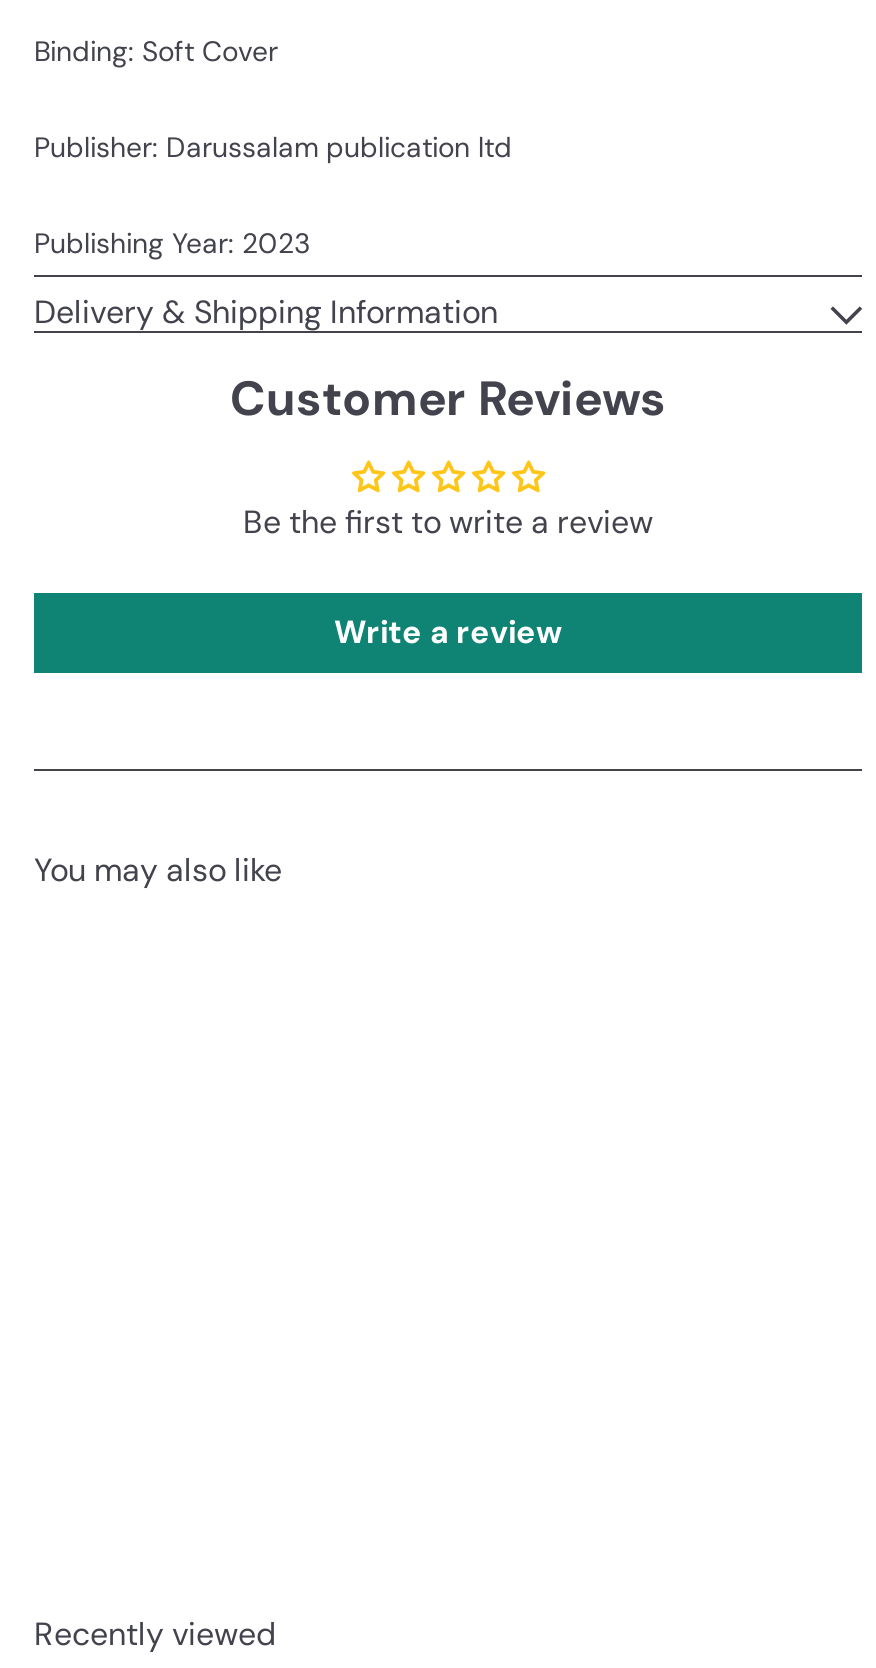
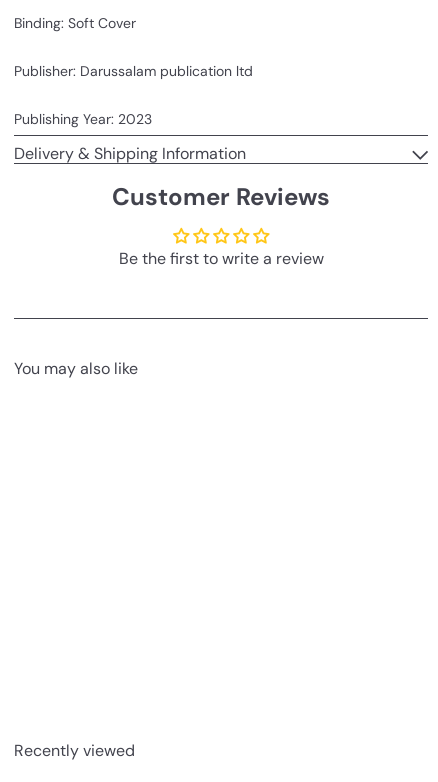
- Write a review
